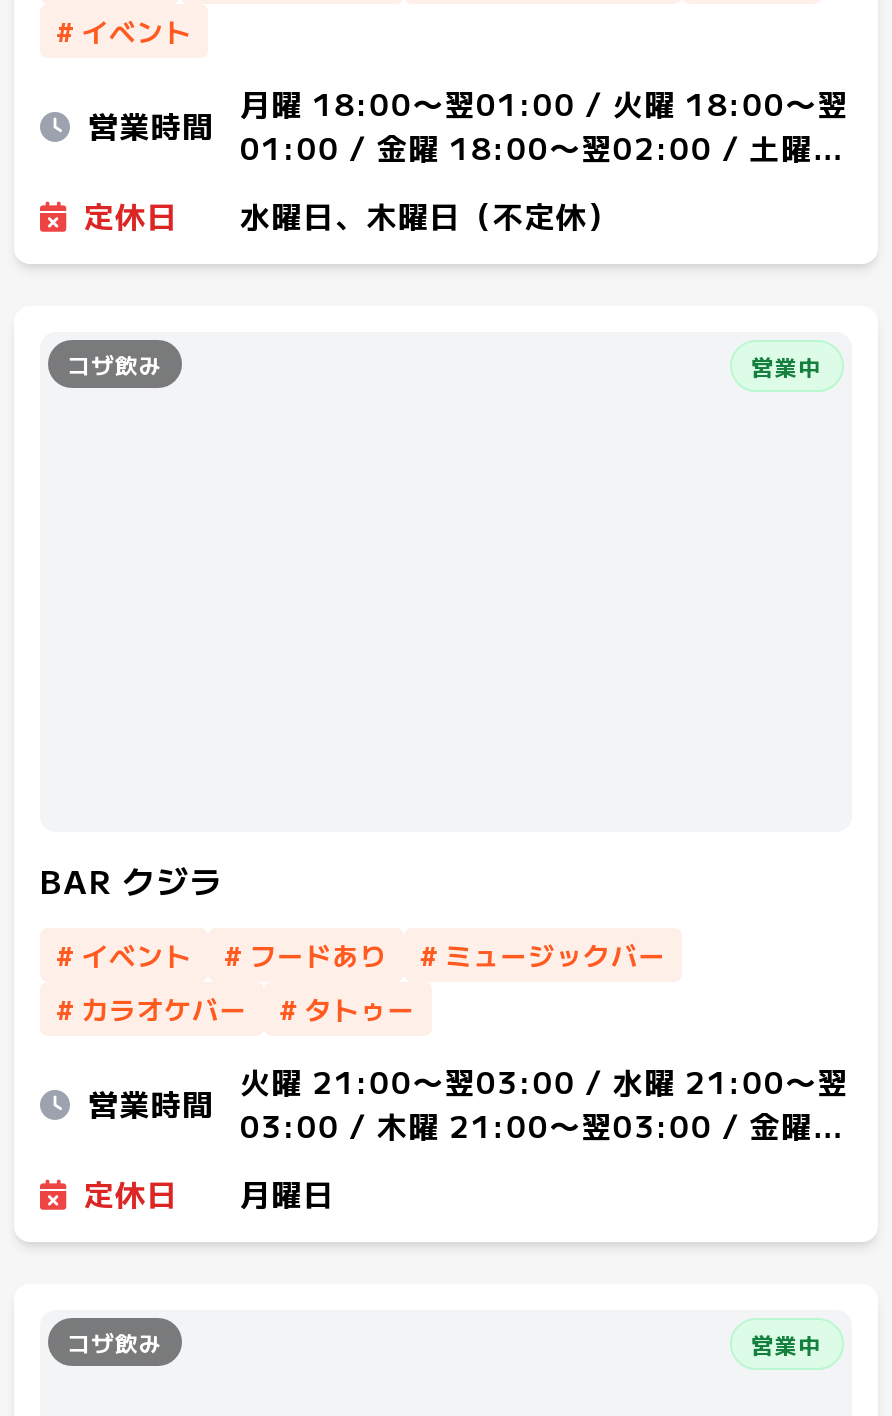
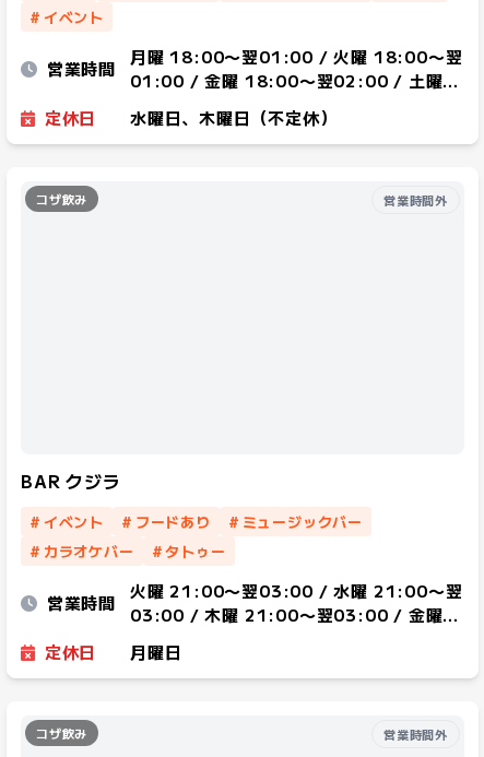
- 営業中
+ 営業時間外

- 営業中
+ 営業時間外
